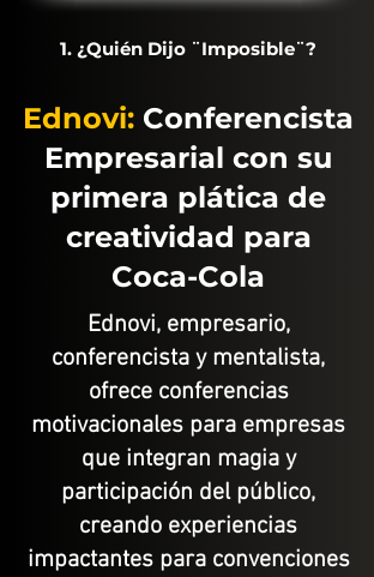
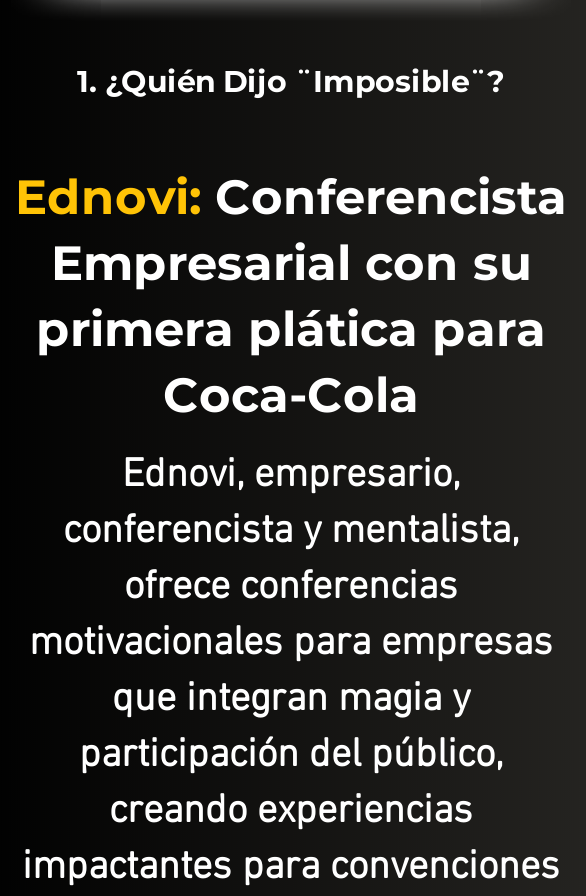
- primera plática de
- creatividad para
+ primera plática para
